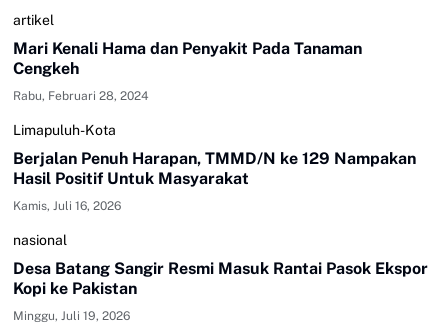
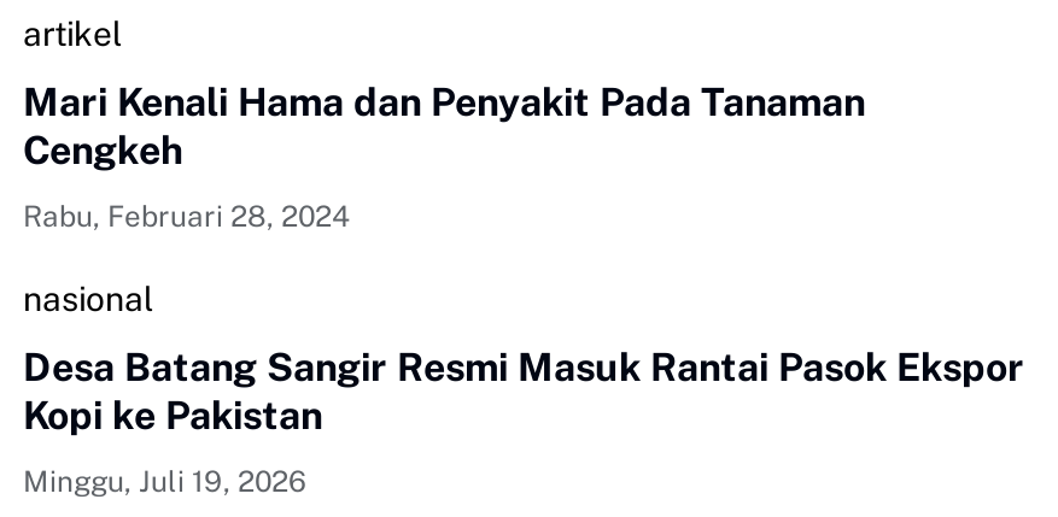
- Limapuluh-Kota
- Berjalan Penuh Harapan, TMMD/N ke 129 Nampakan
- Hasil Positif Untuk Masyarakat
- Kamis, Juli 16, 2026
